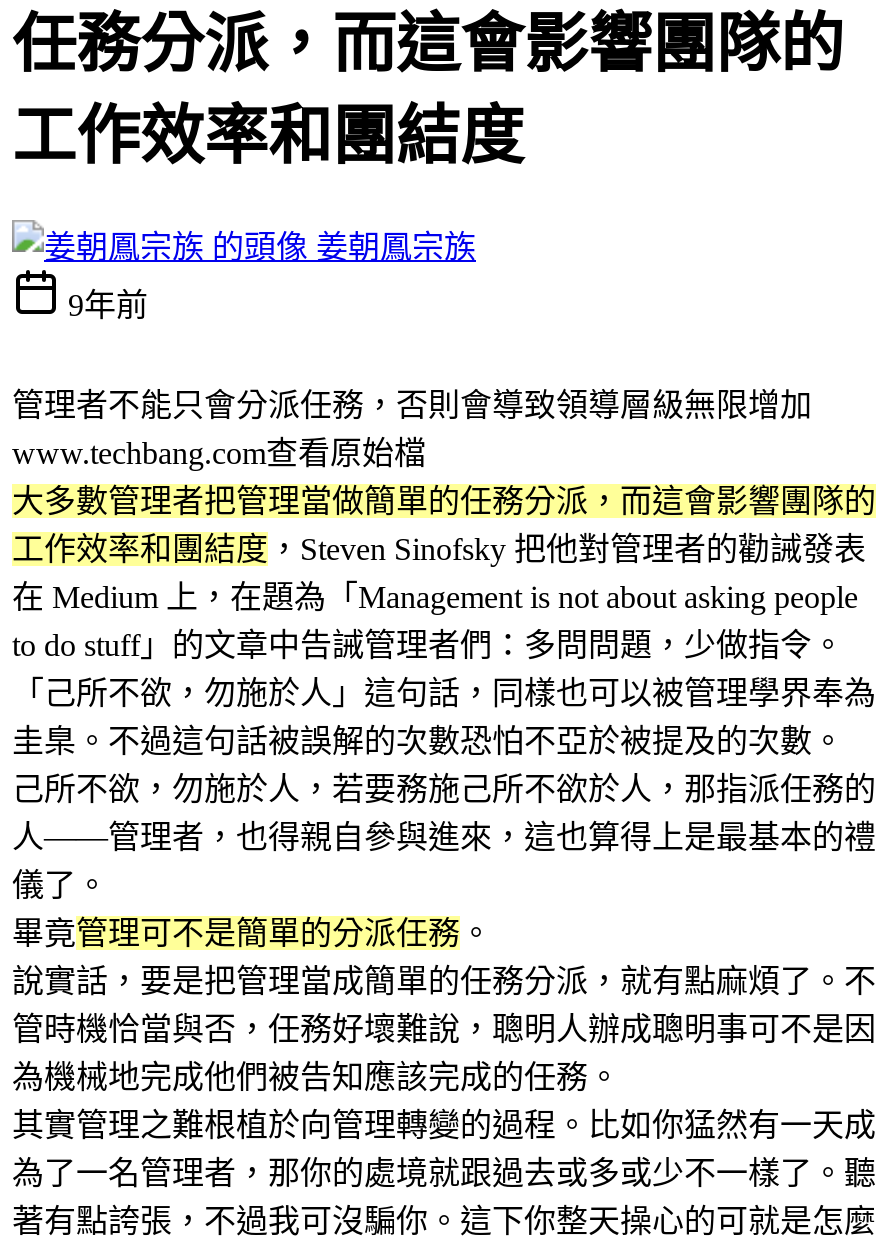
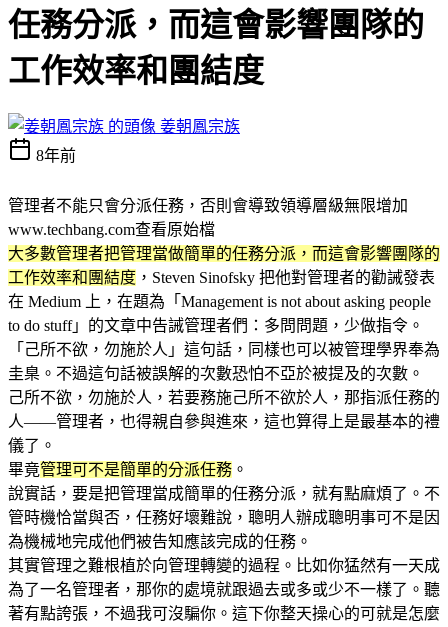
- 9年前
+ 8年前
